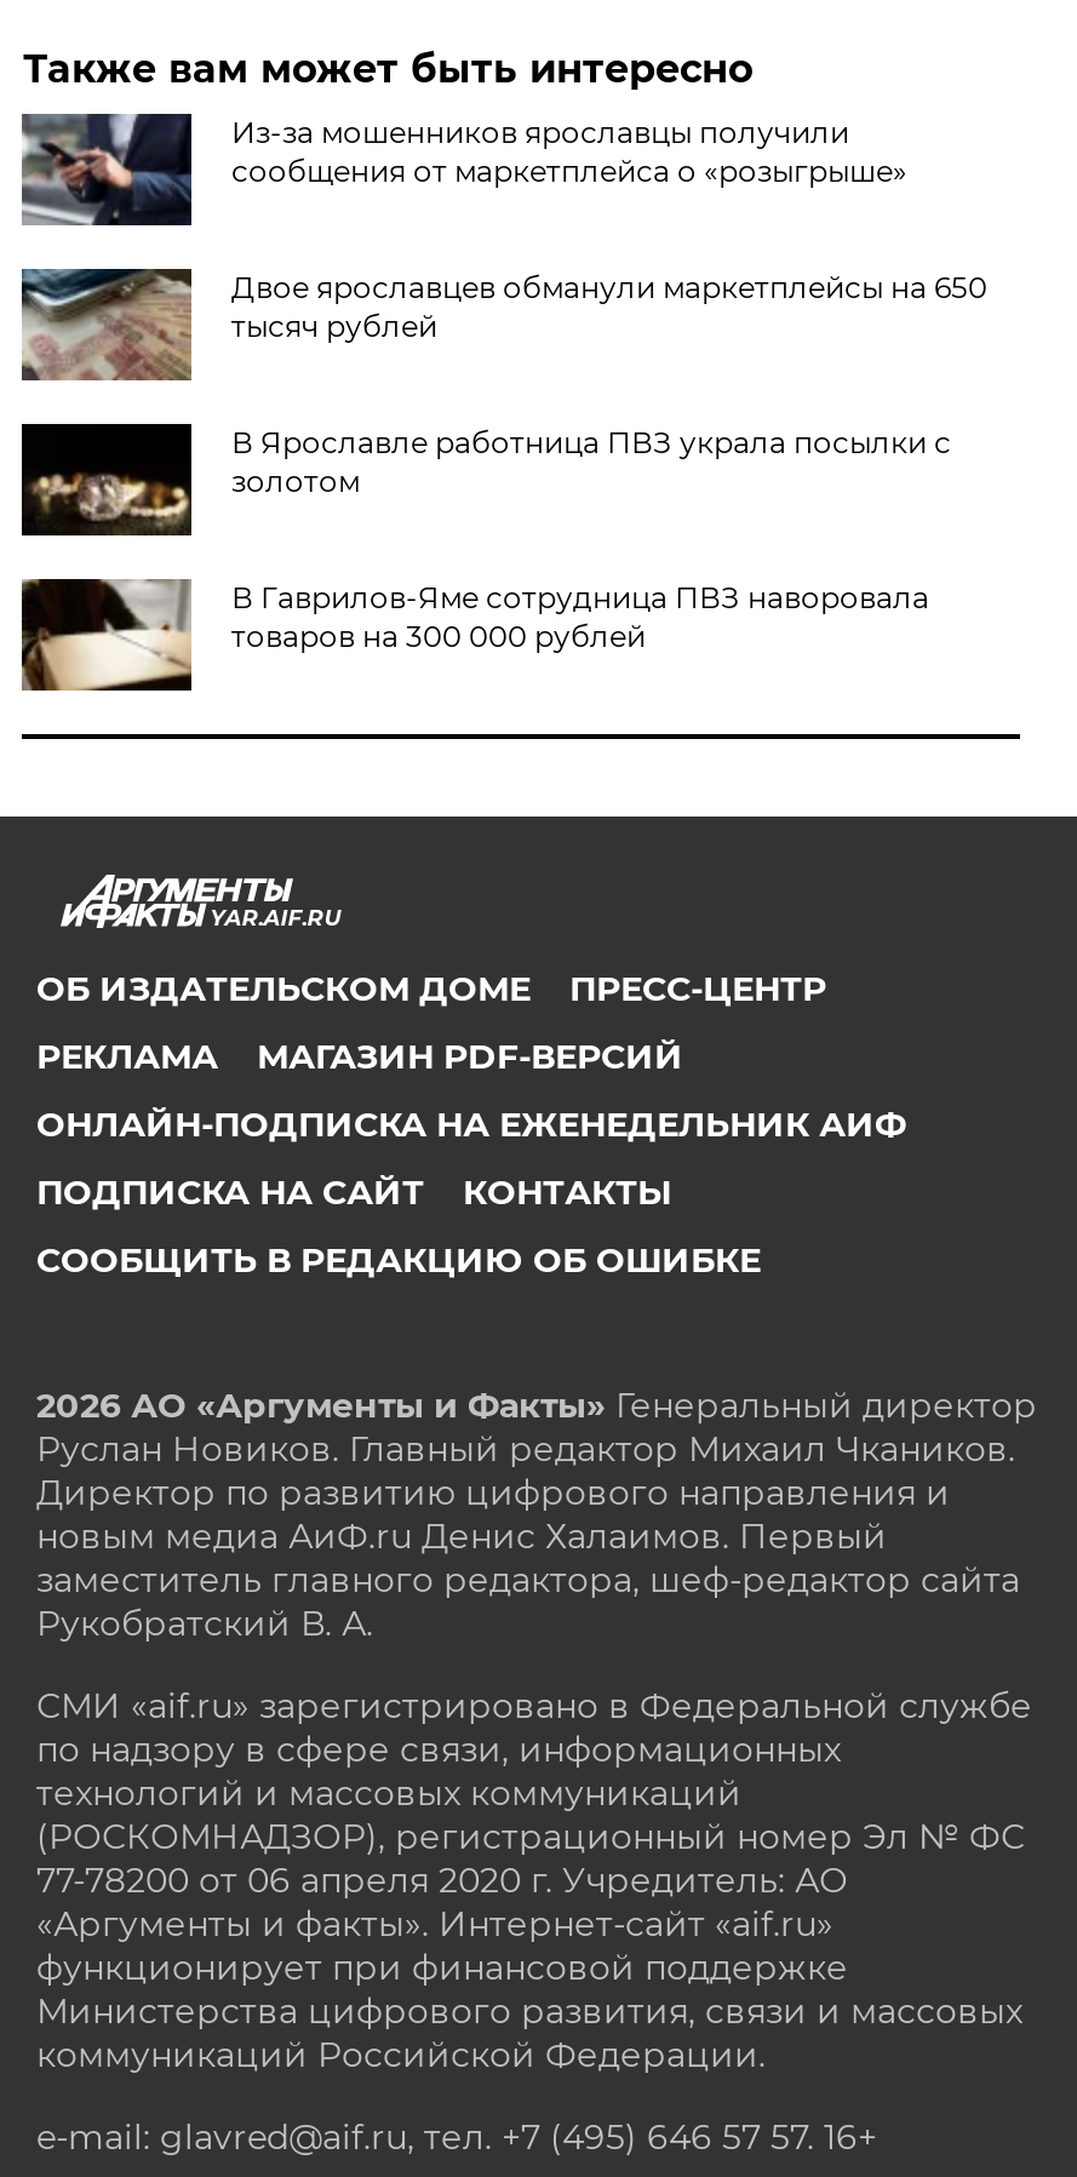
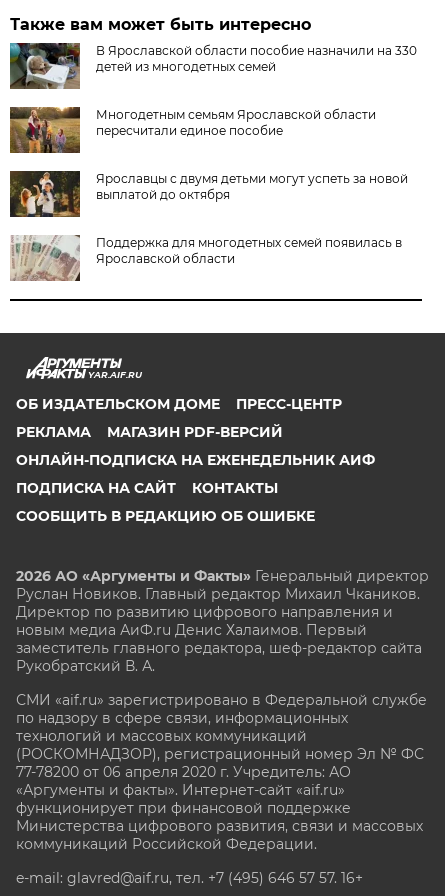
- [image]
- Из-за мошенников ярославцы получили
- сообщения от маркетплейса о «розыгрыше»
+ [image]
+ В Ярославской области пособие назначили на 330
+ детей из многодетных семей

- [image]
- Двое ярославцев обманули маркетплейсы на 650
- тысяч рублей
+ [image]
+ Многодетным семьям Ярославской области
+ пересчитали единое пособие

- [image]
- В Ярославле работница ПВЗ украла посылки с
- золотом
+ [image]
+ Ярославцы с двумя детьми могут успеть за новой
+ выплатой до октября

- [image]
- В Гаврилов‑Яме сотрудница ПВЗ наворовала
- товаров на 300 000 рублей
+ [image]
+ Поддержка для многодетных семей появилась в
+ Ярославской области
